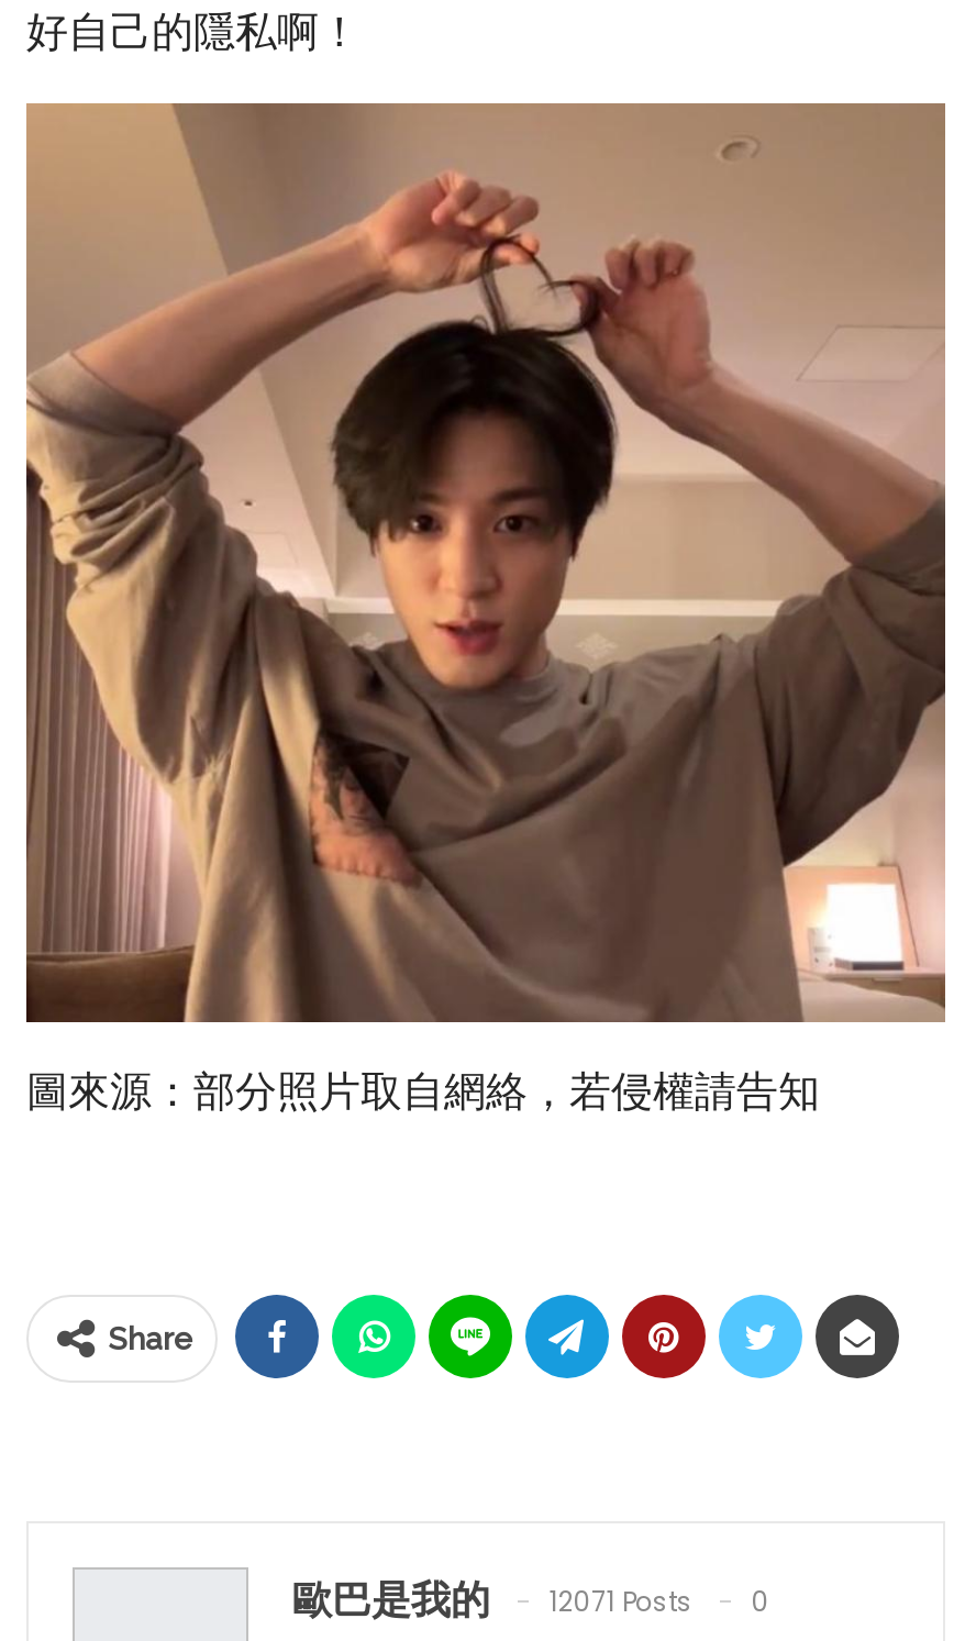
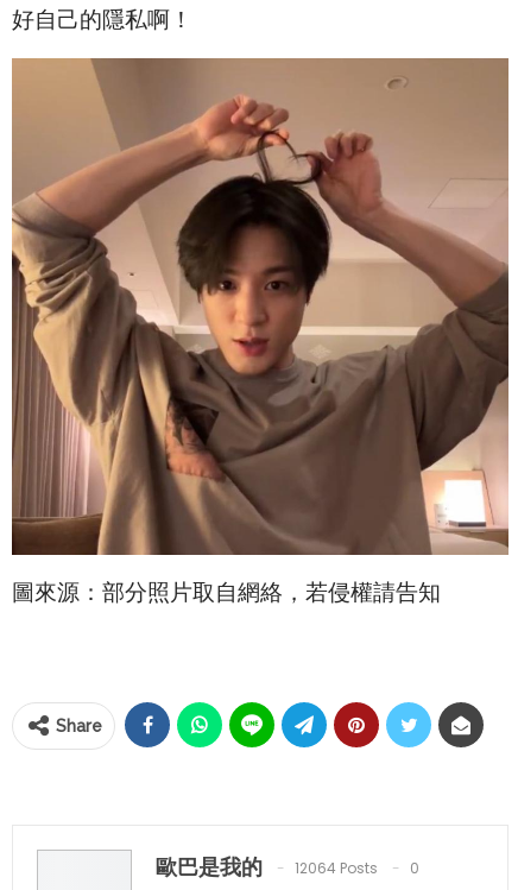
- 歐巴是我的 12071 Posts 0
+ 歐巴是我的 12064 Posts 0
